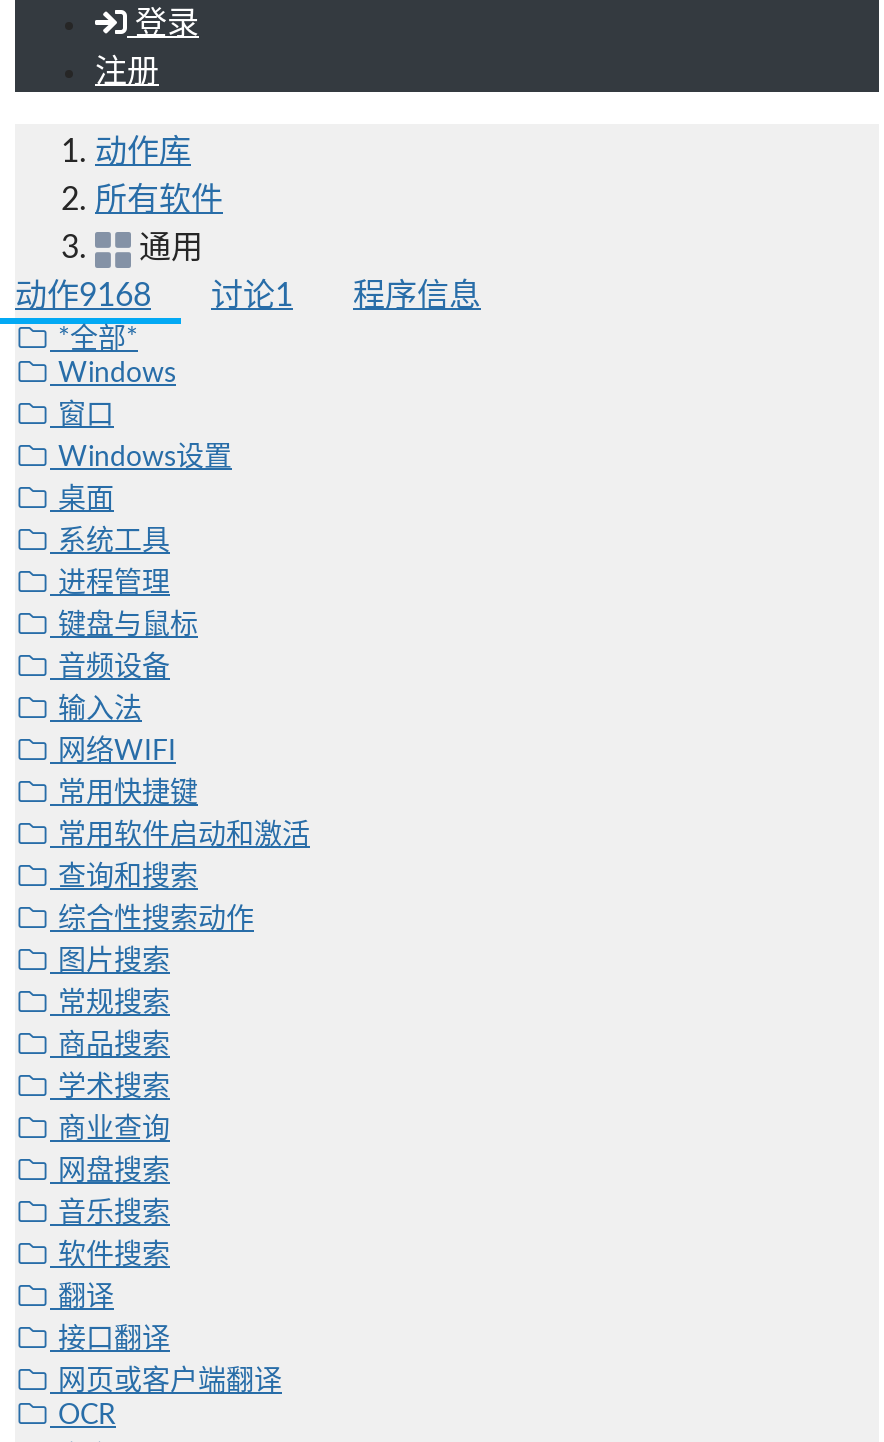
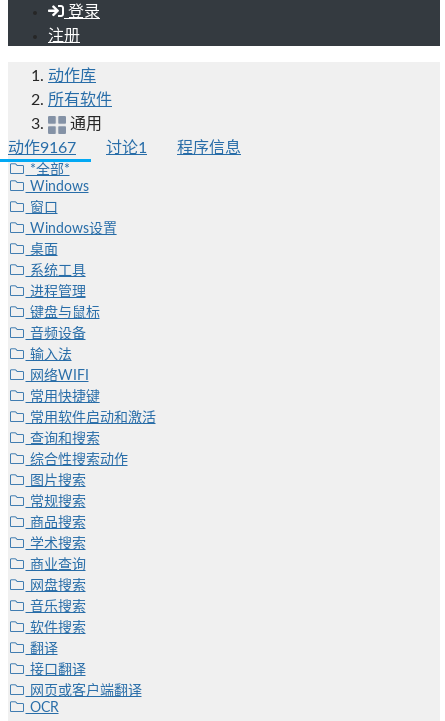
- 动作9168 讨论1 程序信息
+ 动作9167 讨论1 程序信息
